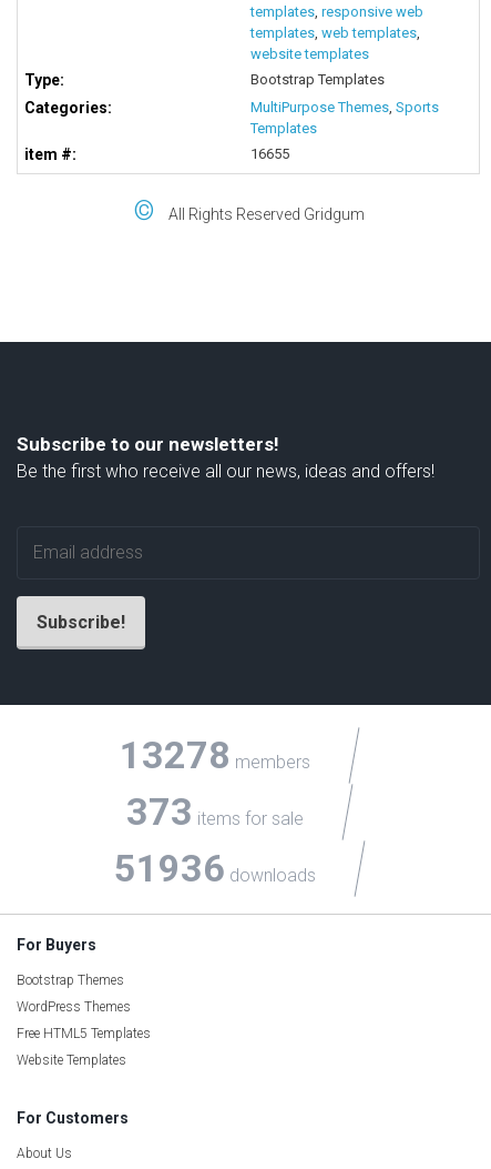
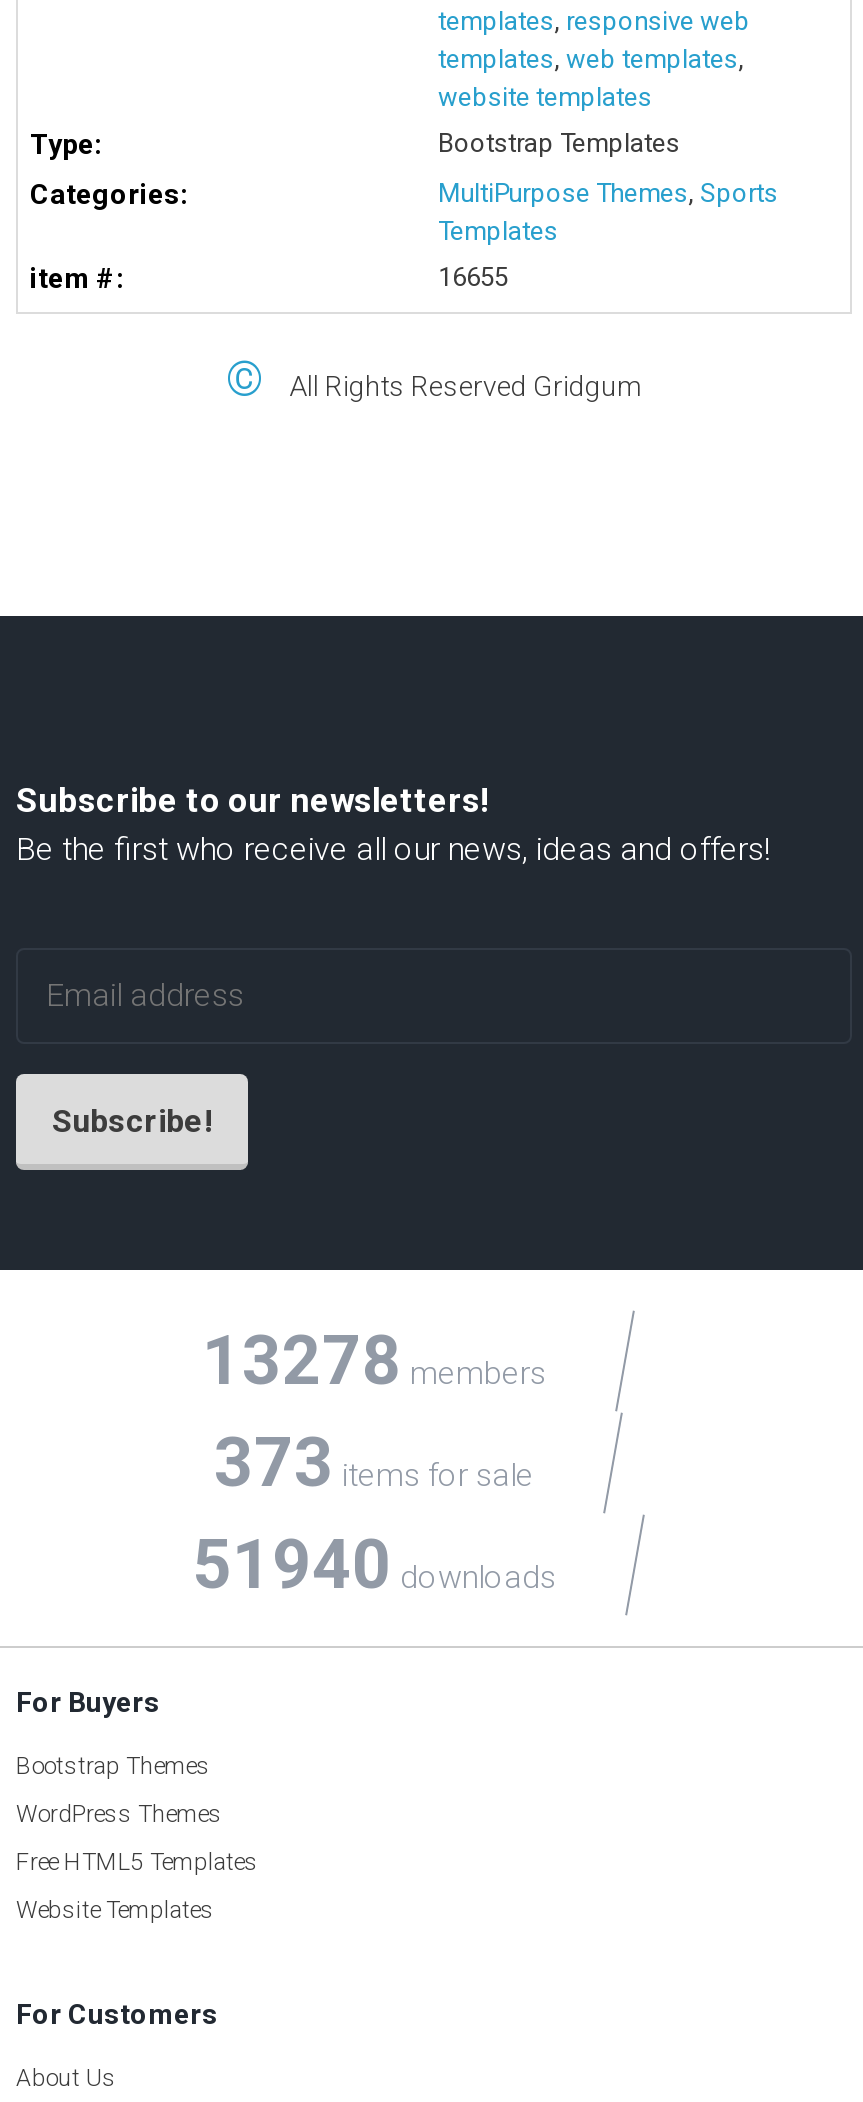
- 51936 downloads
+ 51940 downloads
